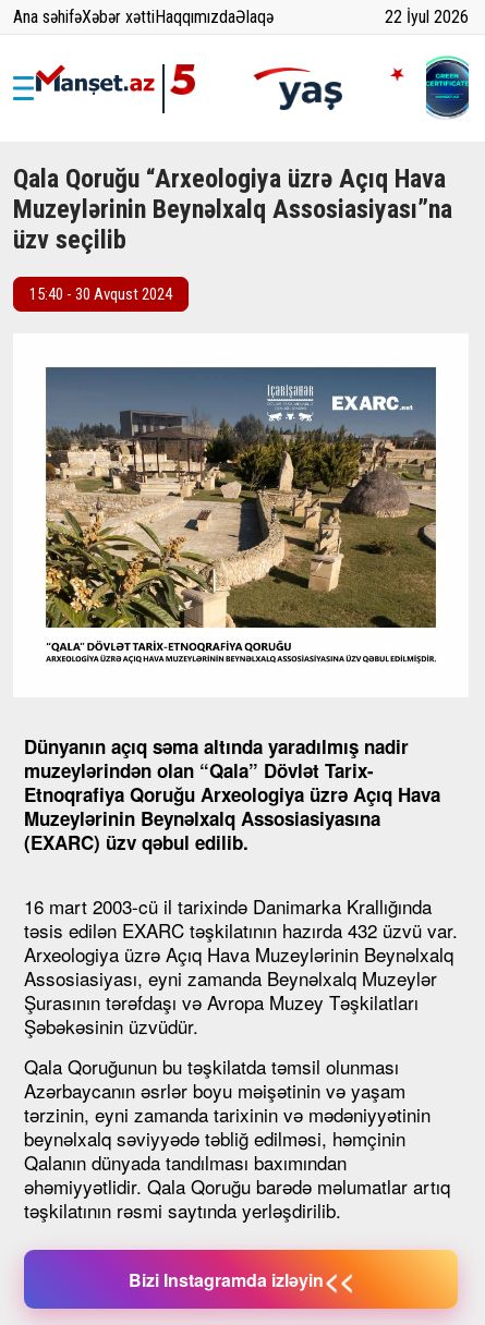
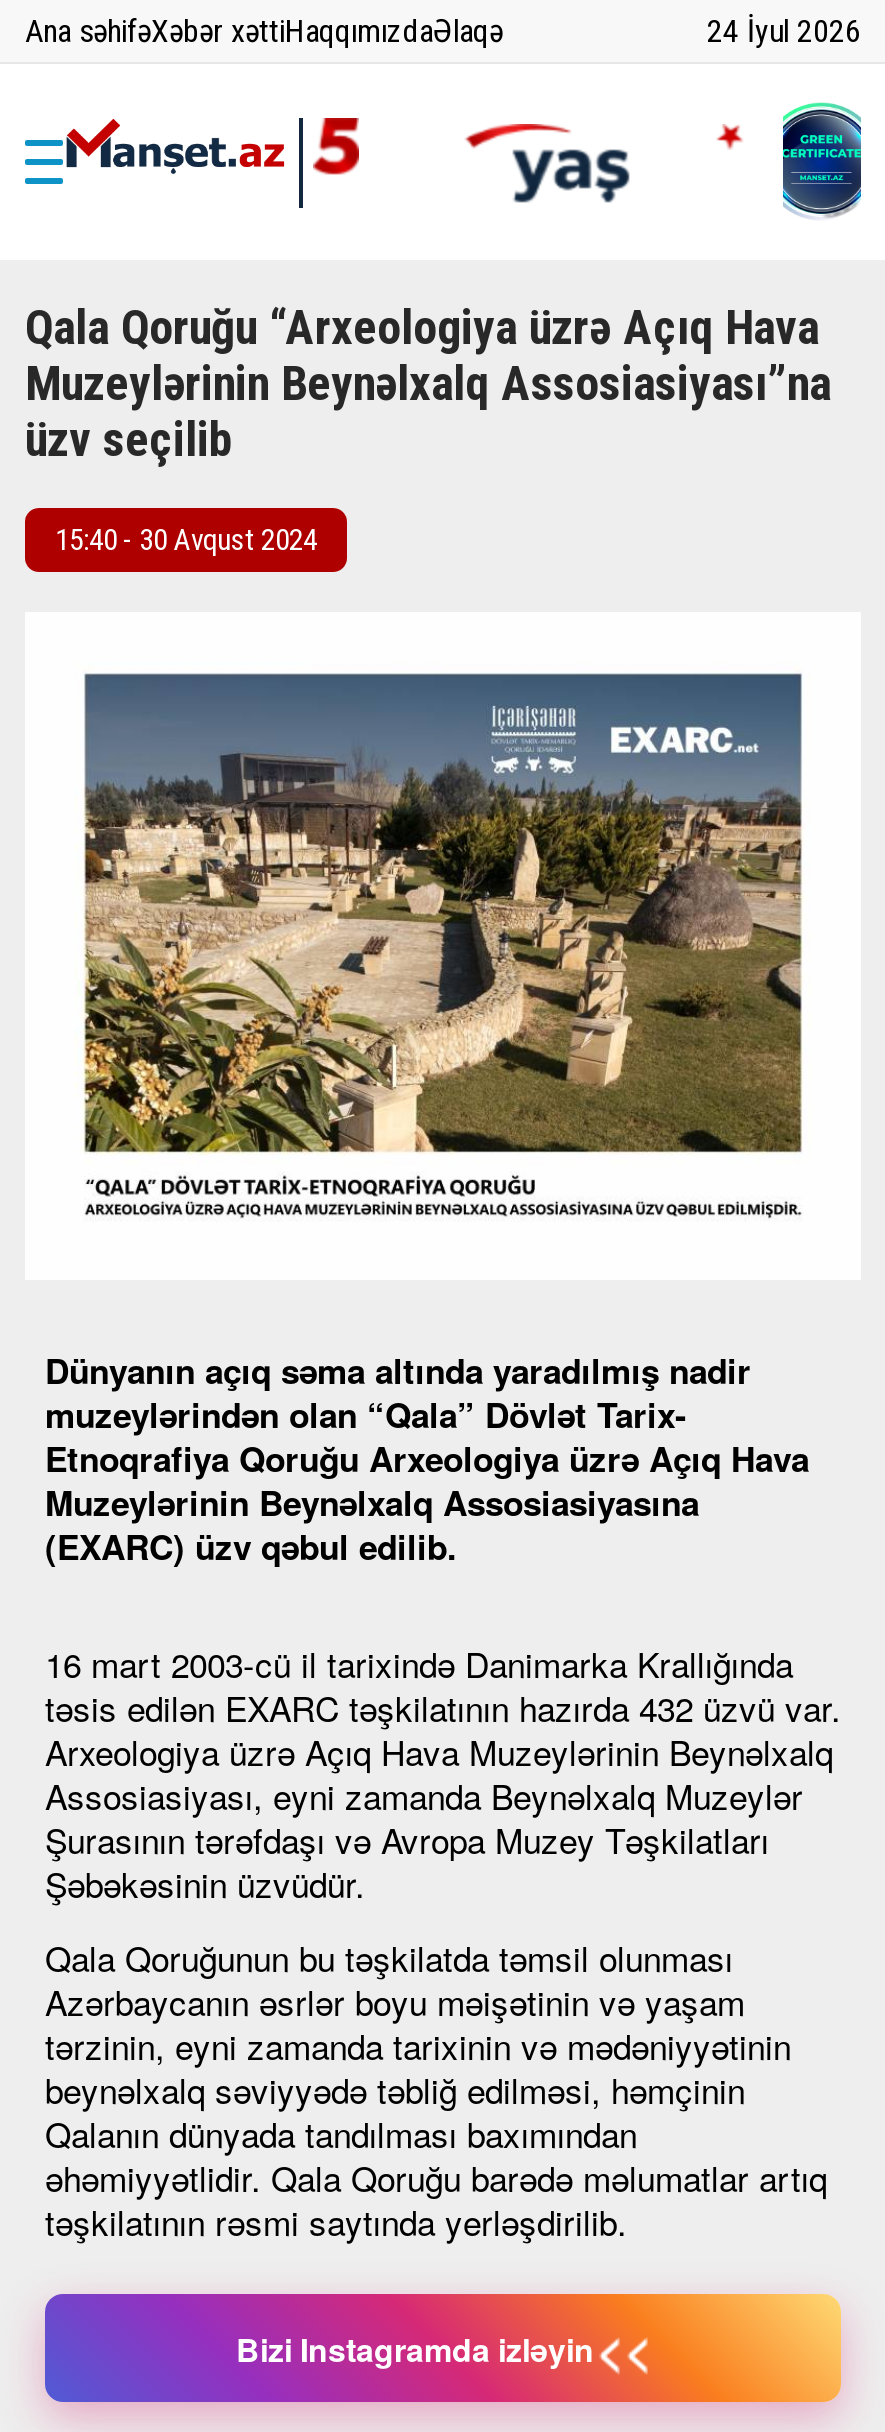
- 22 İyul 2026
+ 24 İyul 2026
